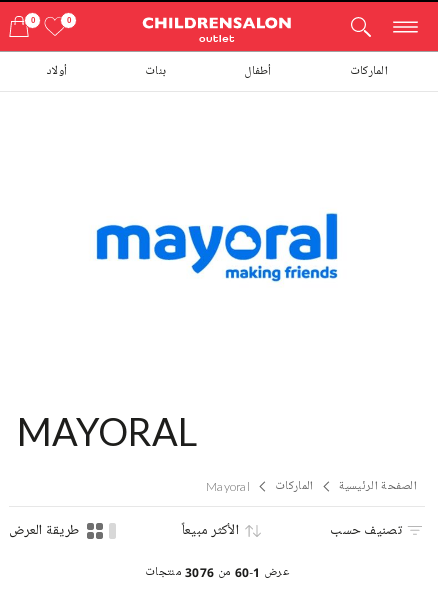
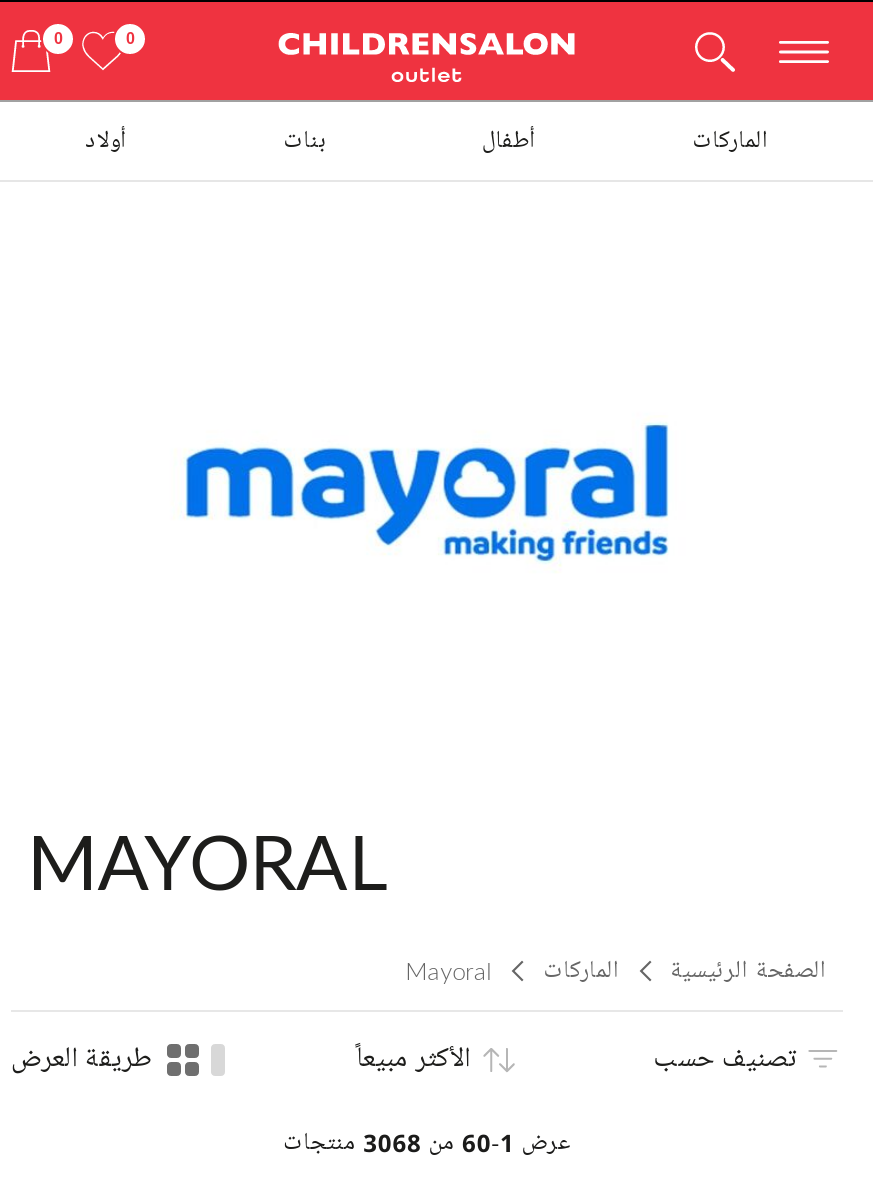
- من 3076 منتجات
+ من 3068 منتجات
